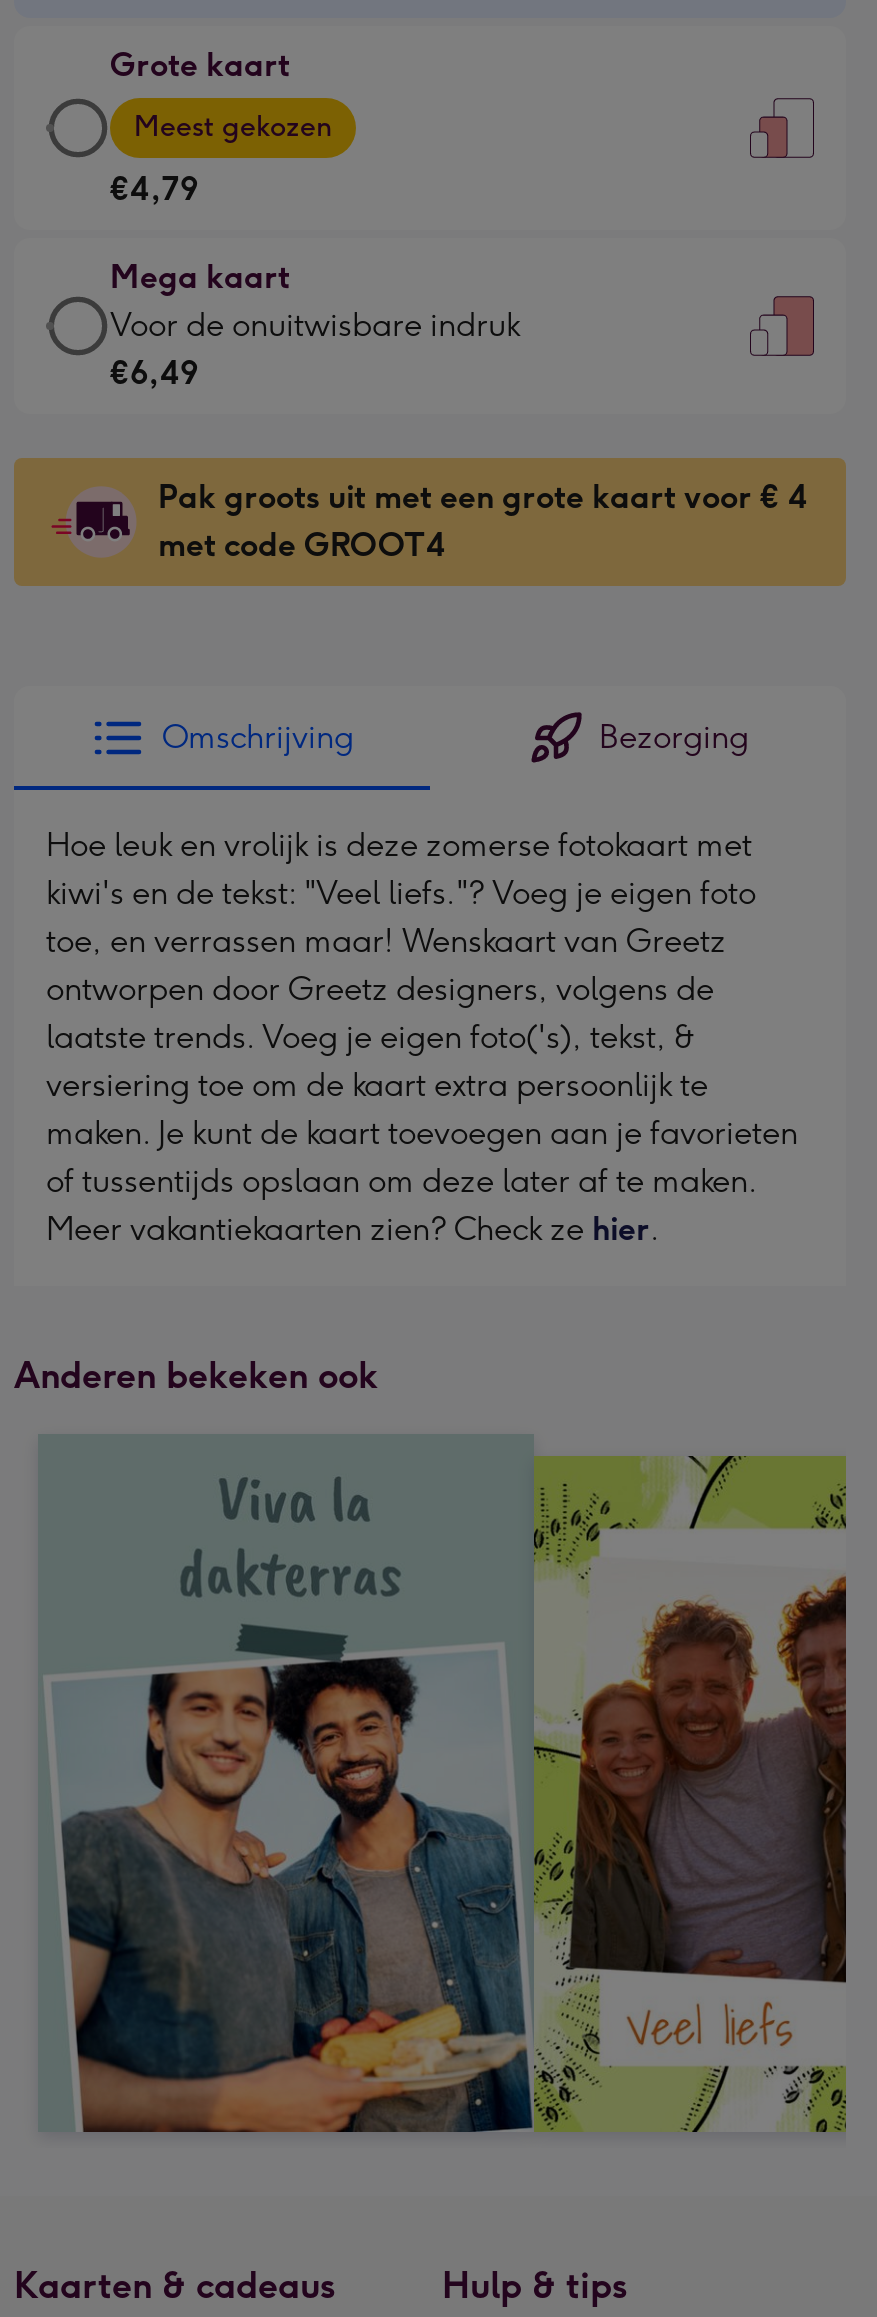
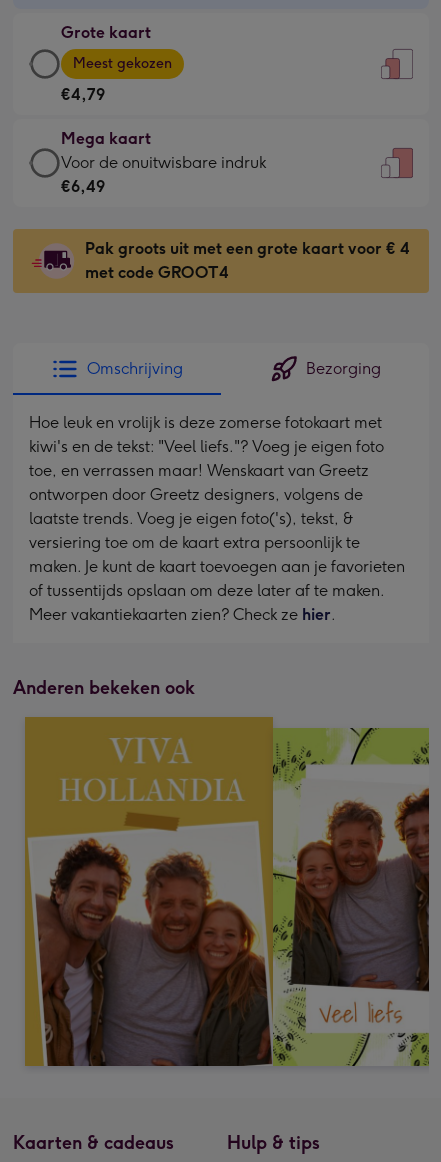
- [image]
+ [image]
